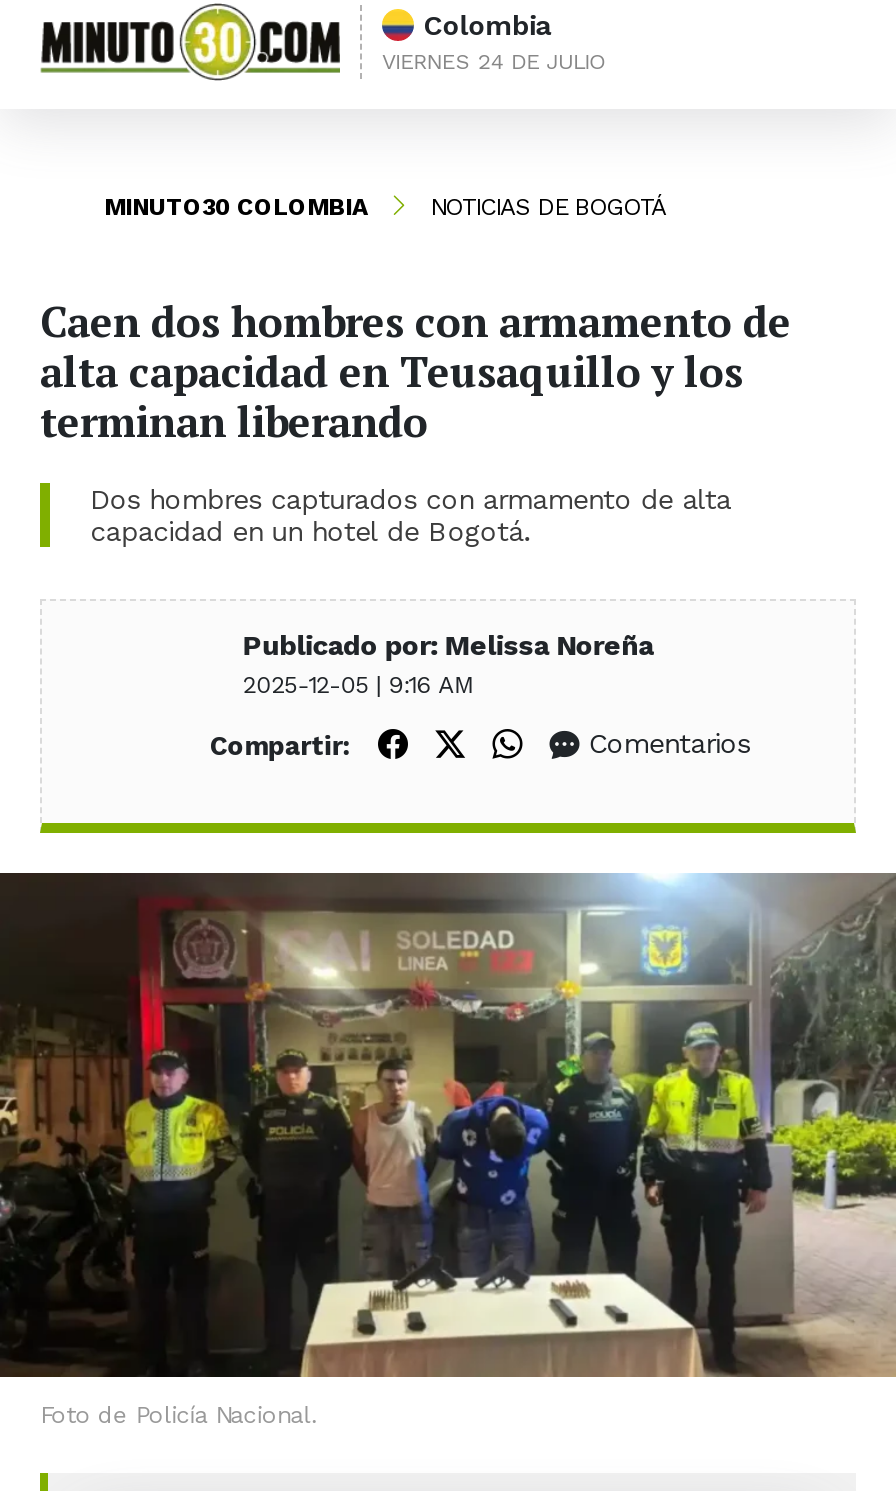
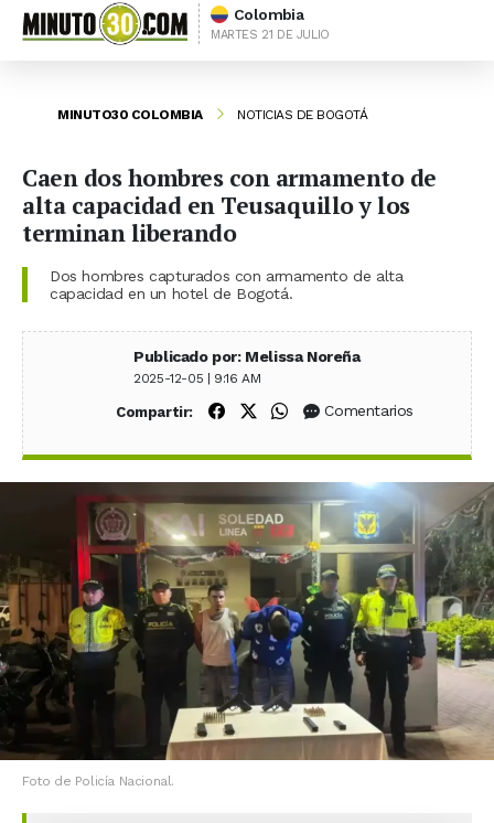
- VIERNES 24 DE JULIO
+ MARTES 21 DE JULIO
